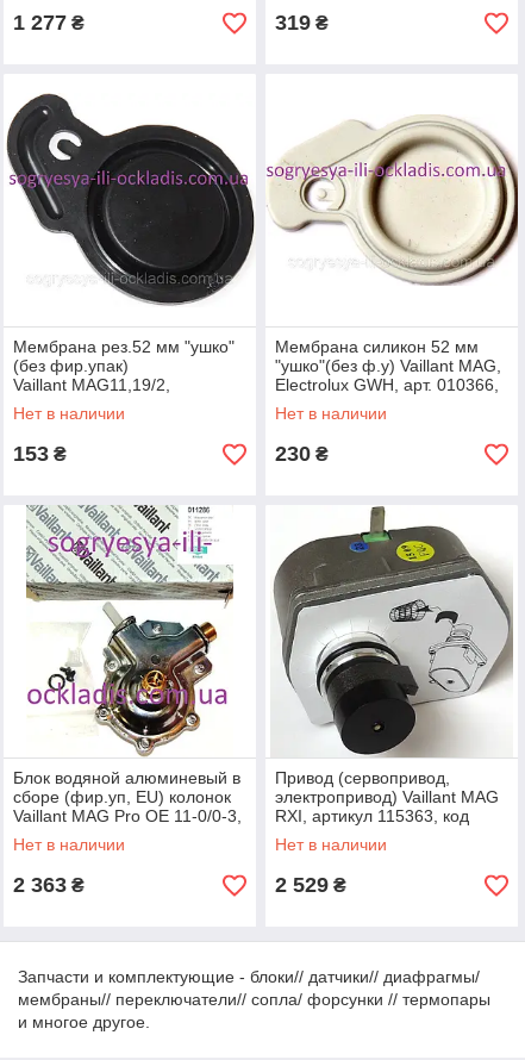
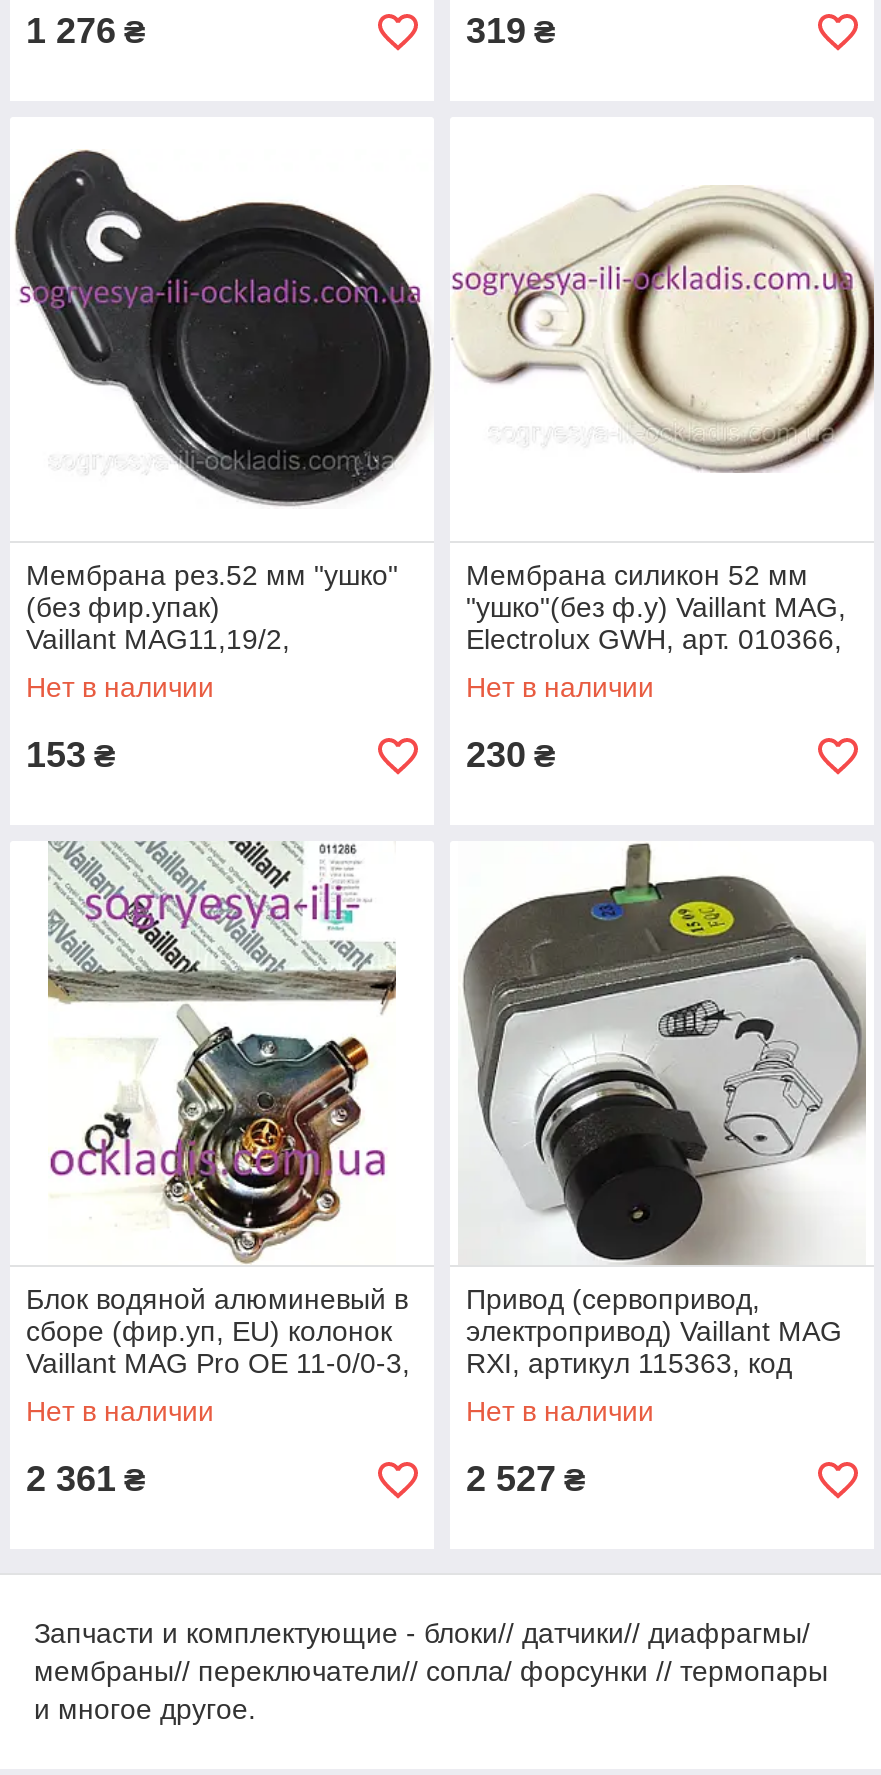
- 1 277 ₴
+ 1 276 ₴

- 2 363 ₴
+ 2 361 ₴

- 2 529 ₴
+ 2 527 ₴
